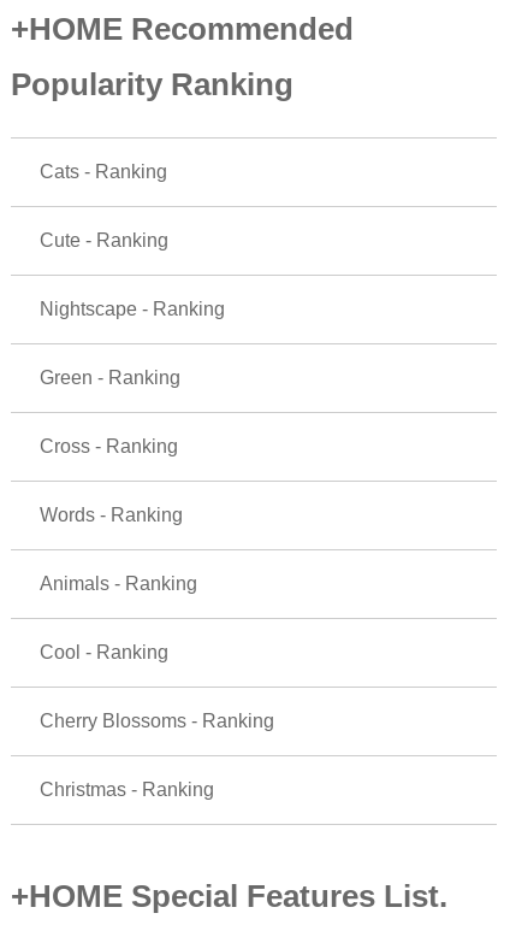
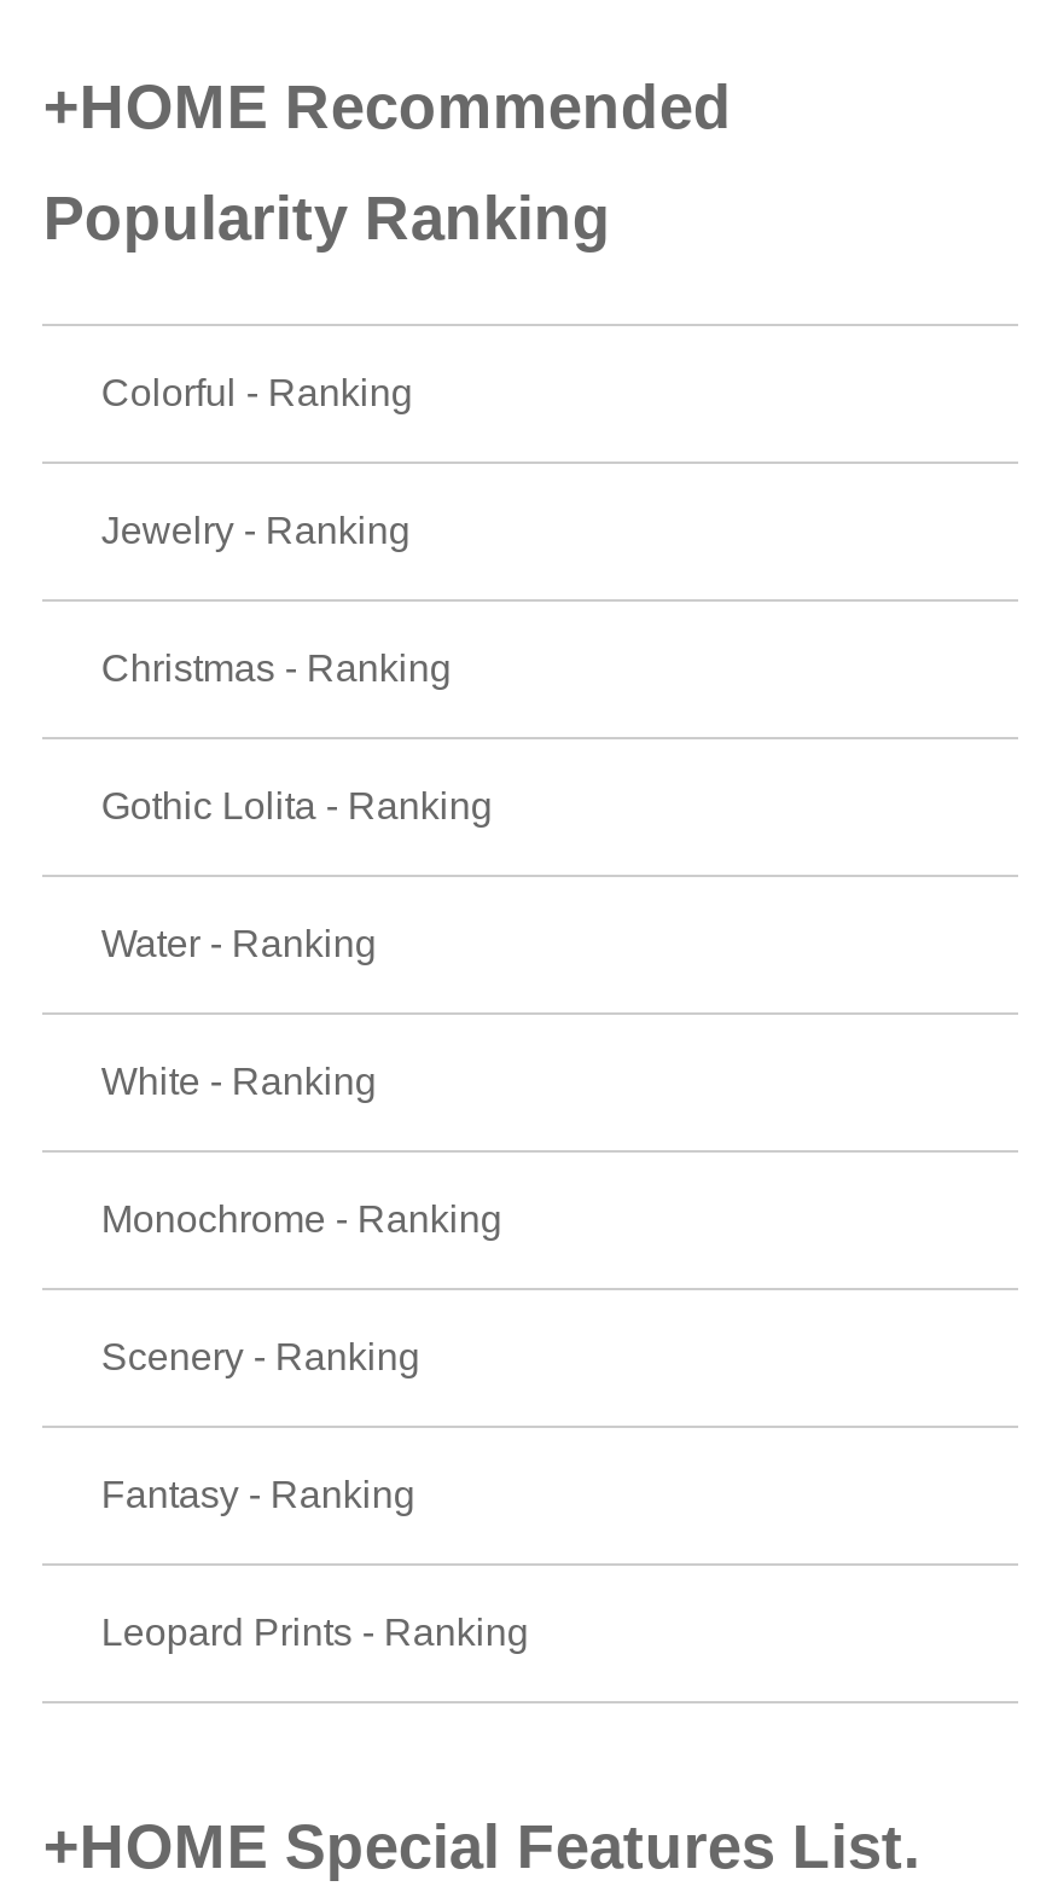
- Cats - Ranking
- Cute - Ranking
- Nightscape - Ranking
- Green - Ranking
- Cross - Ranking
- Words - Ranking
- Animals - Ranking
- Cool - Ranking
- Cherry Blossoms - Ranking
+ Colorful - Ranking
+ Jewelry - Ranking

moved up: Christmas - Ranking

+ Gothic Lolita - Ranking
+ Water - Ranking
+ White - Ranking
+ Monochrome - Ranking
+ Scenery - Ranking
+ Fantasy - Ranking
+ Leopard Prints - Ranking
